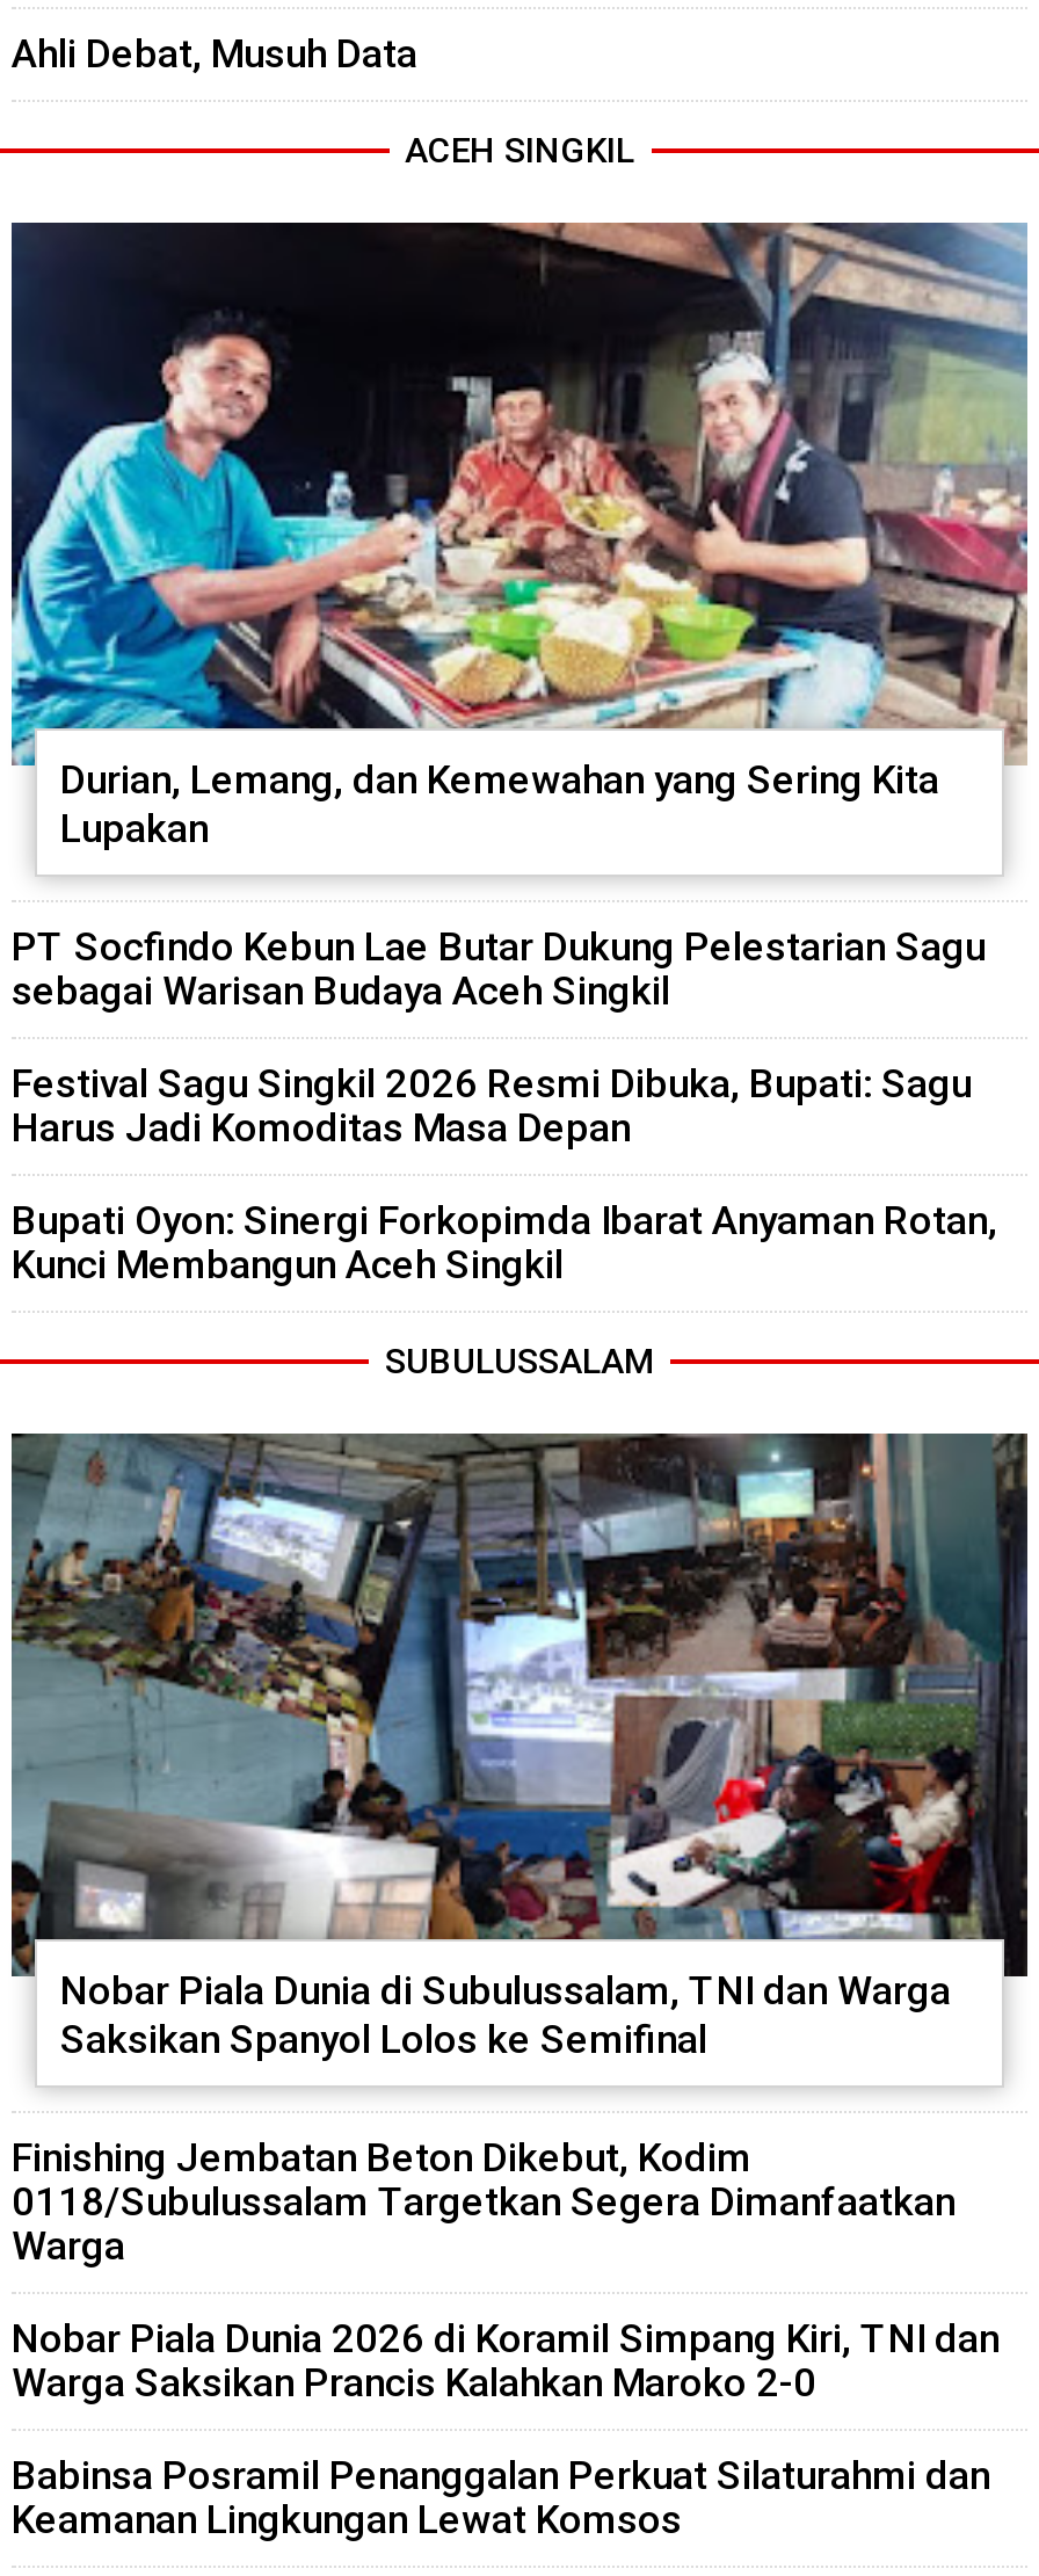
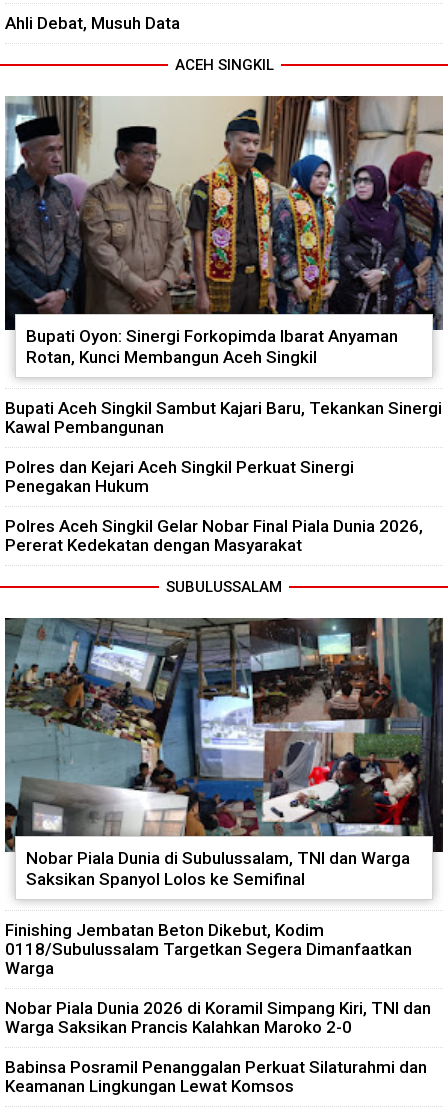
- [image]
- Durian, Lemang, dan Kemewahan yang Sering Kita
- Lupakan
+ [image]
+ Bupati Oyon: Sinergi Forkopimda Ibarat Anyaman
+ Rotan, Kunci Membangun Aceh Singkil

- PT Socfindo Kebun Lae Butar Dukung Pelestarian Sagu
- sebagai Warisan Budaya Aceh Singkil
+ Bupati Aceh Singkil Sambut Kajari Baru, Tekankan Sinergi
+ Kawal Pembangunan

- Festival Sagu Singkil 2026 Resmi Dibuka, Bupati: Sagu
- Harus Jadi Komoditas Masa Depan
+ Polres dan Kejari Aceh Singkil Perkuat Sinergi
+ Penegakan Hukum

- Bupati Oyon: Sinergi Forkopimda Ibarat Anyaman Rotan,
- Kunci Membangun Aceh Singkil
+ Polres Aceh Singkil Gelar Nobar Final Piala Dunia 2026,
+ Pererat Kedekatan dengan Masyarakat
